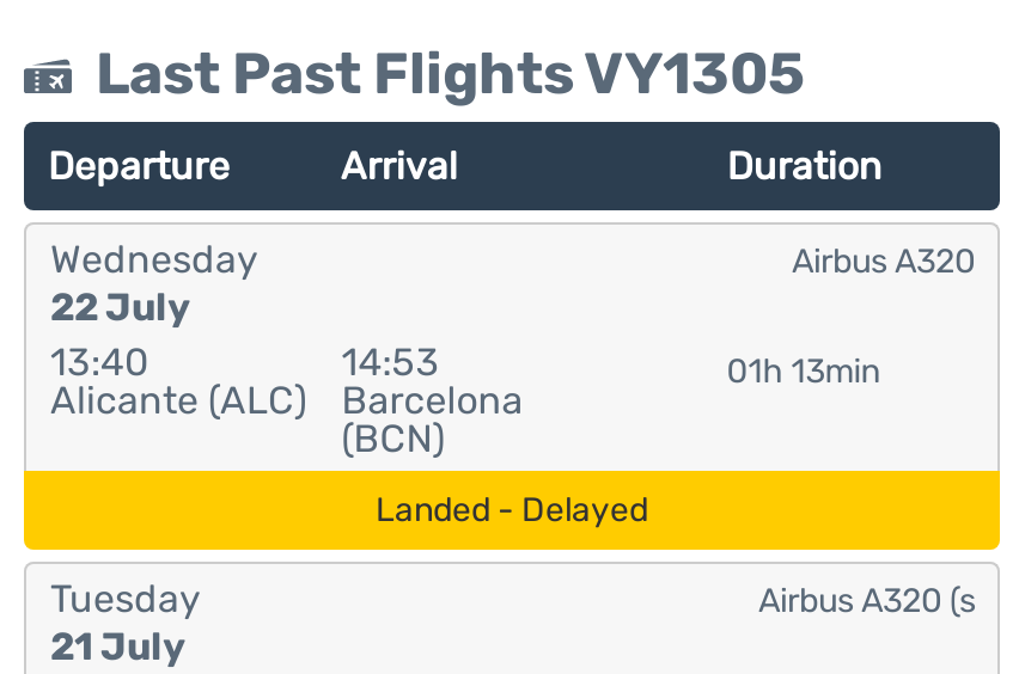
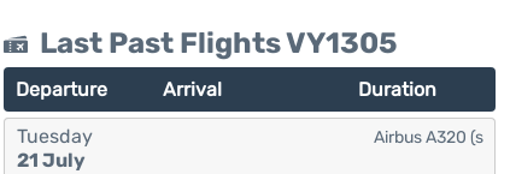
- Wednesday
- 22 July
- 13:40
- Alicante (ALC)

- Airbus A320

- 14:53
- Barcelona
- (BCN)

- 01h 13min

- Landed - Delayed
